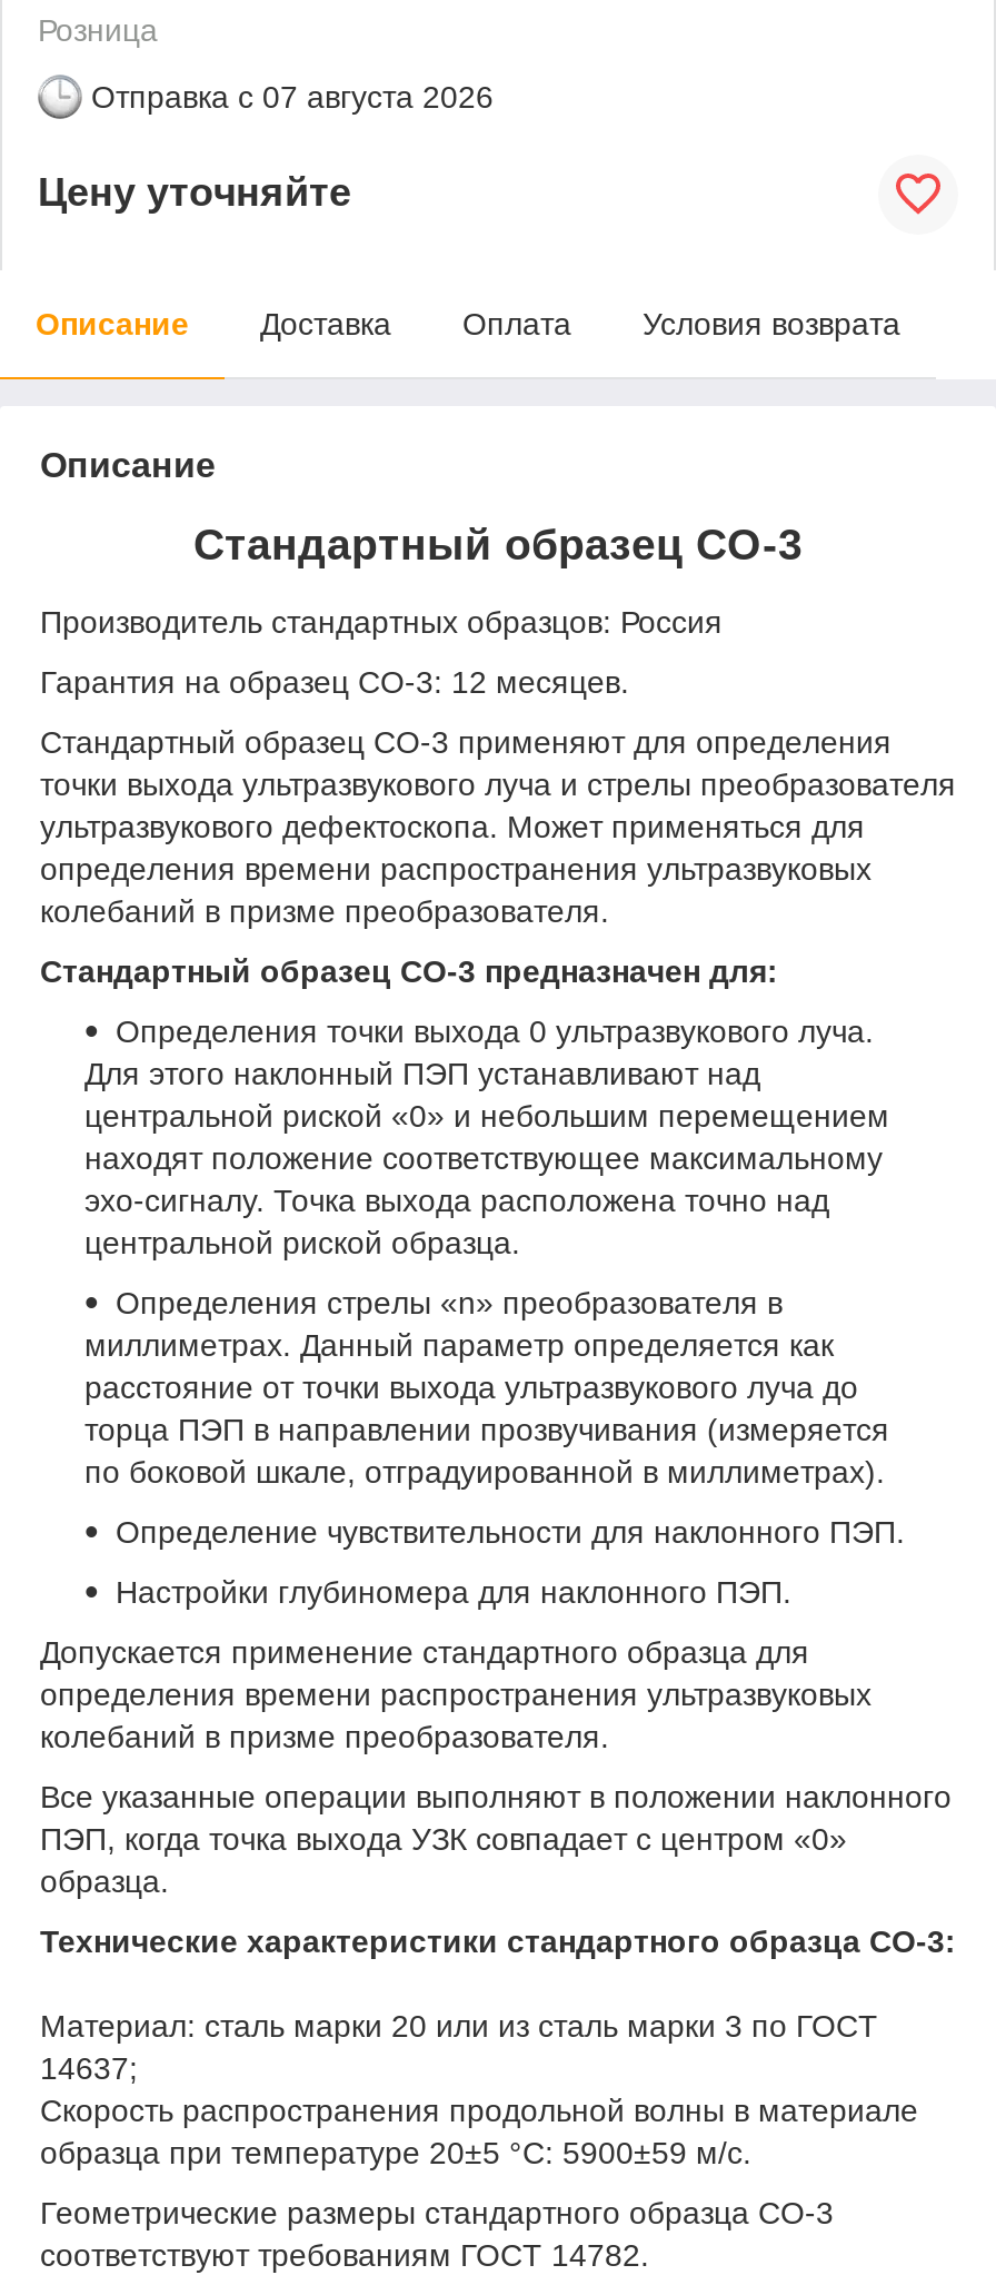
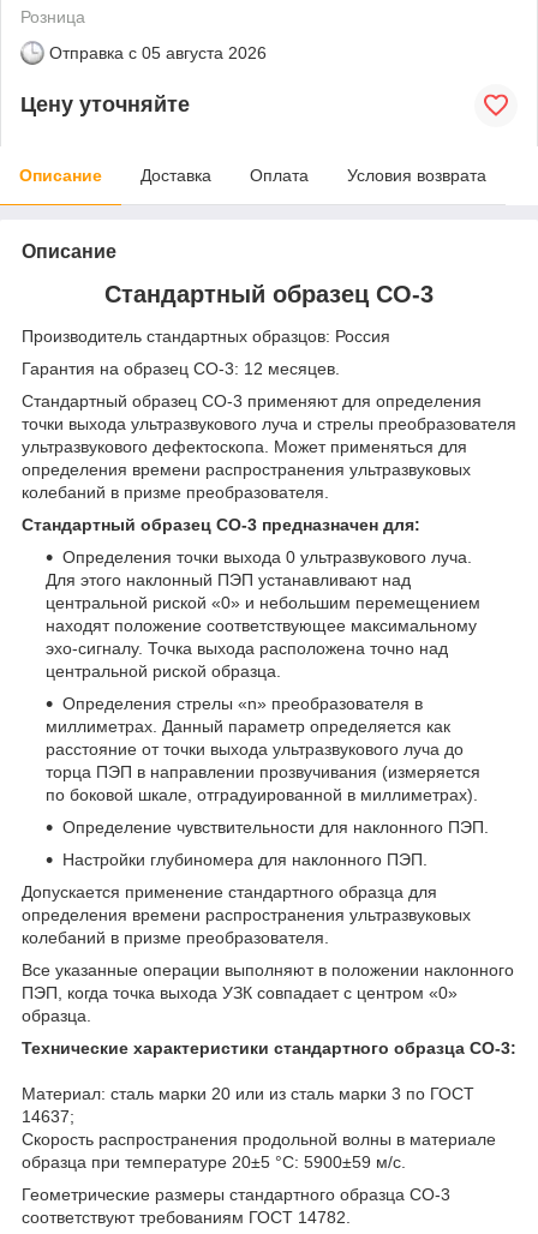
- Отправка с 07 августа 2026
+ Отправка с 05 августа 2026
